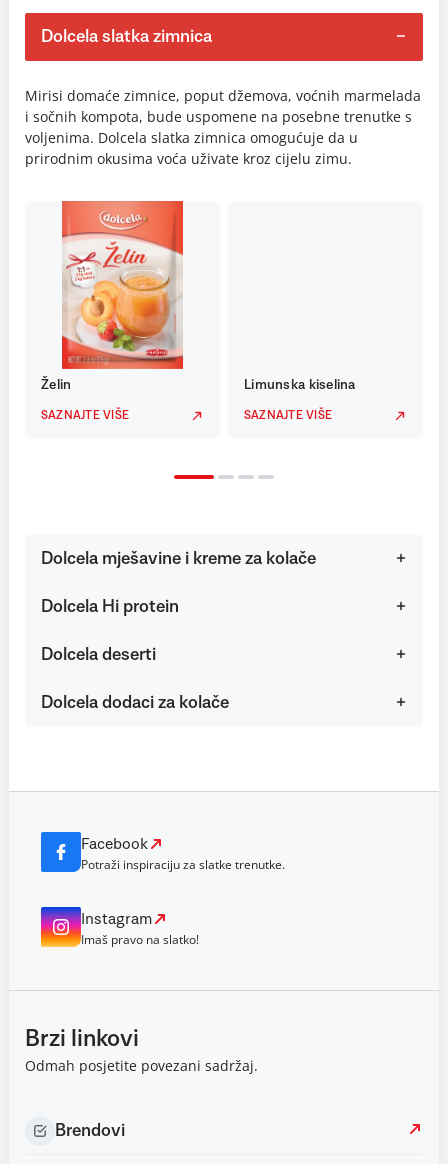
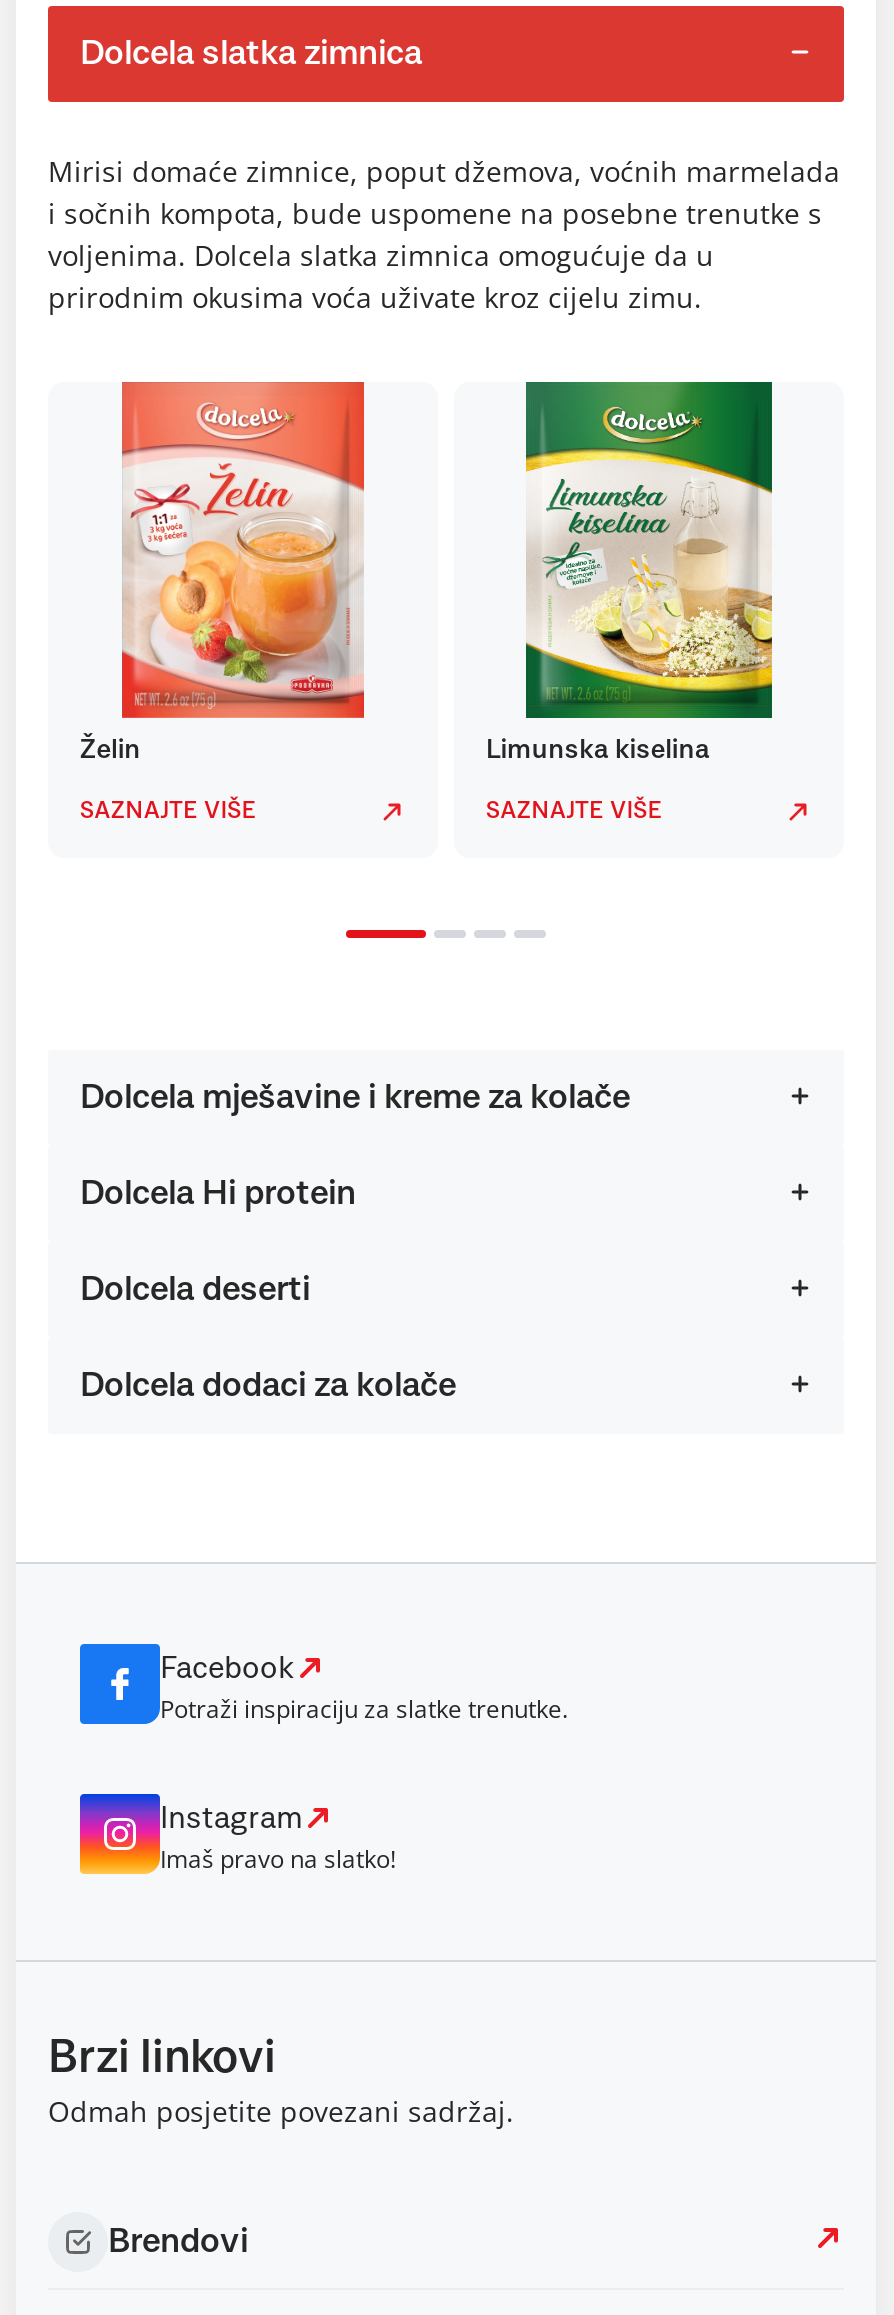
+ [image]
